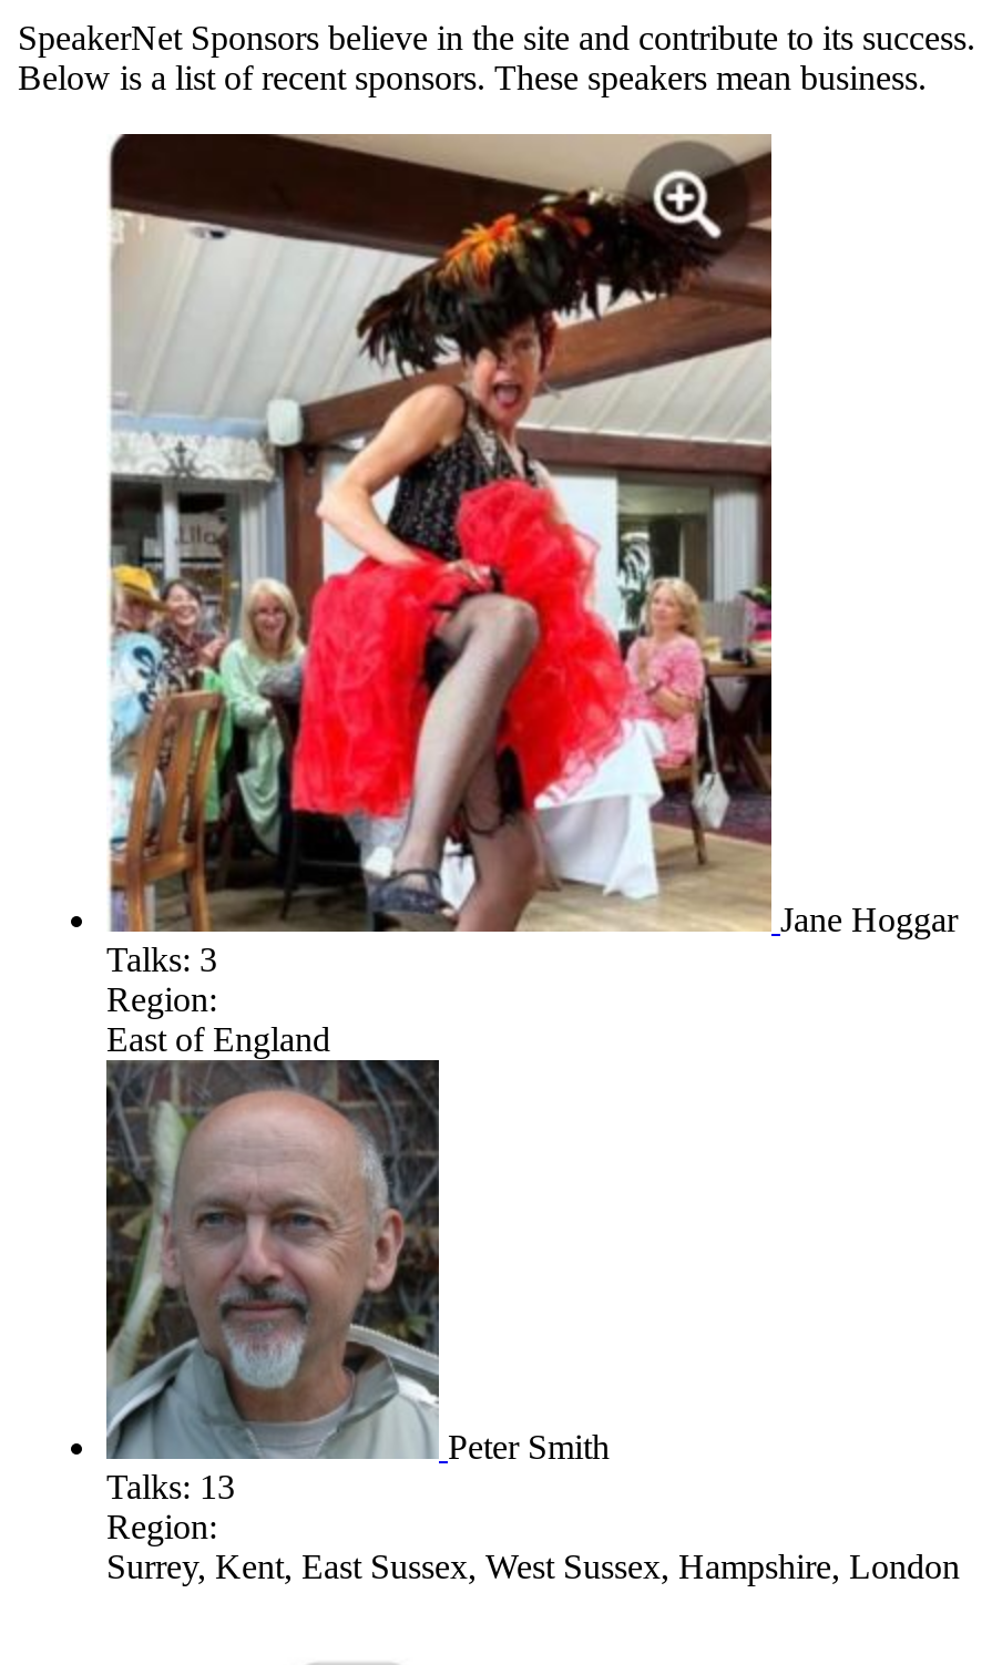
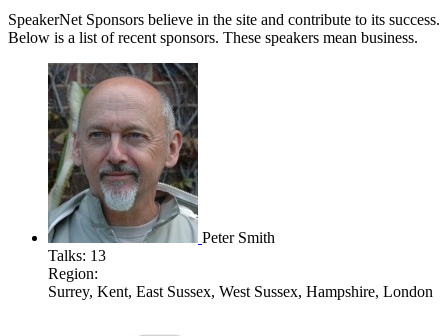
- [image]
- Jane Hoggar
- Talks: 3
- Region:
- East of England
